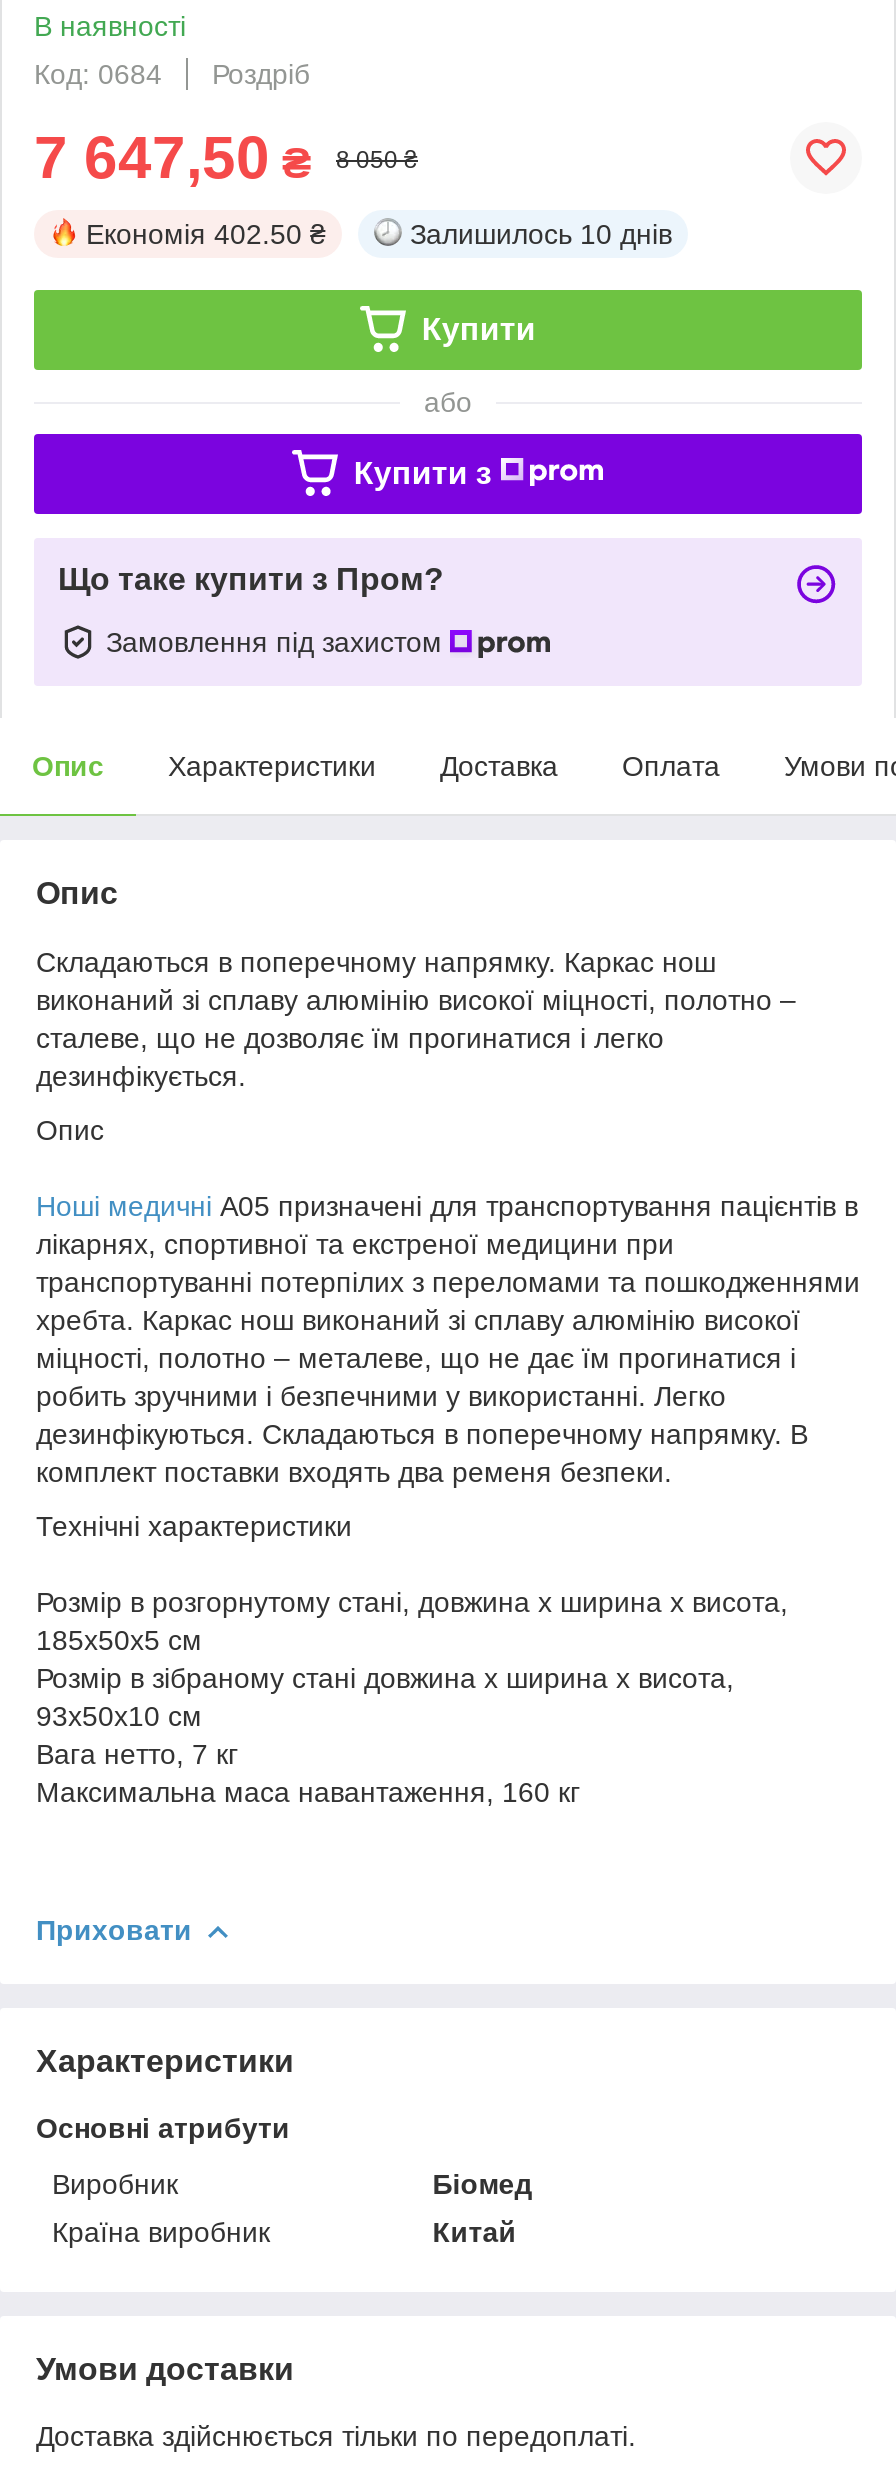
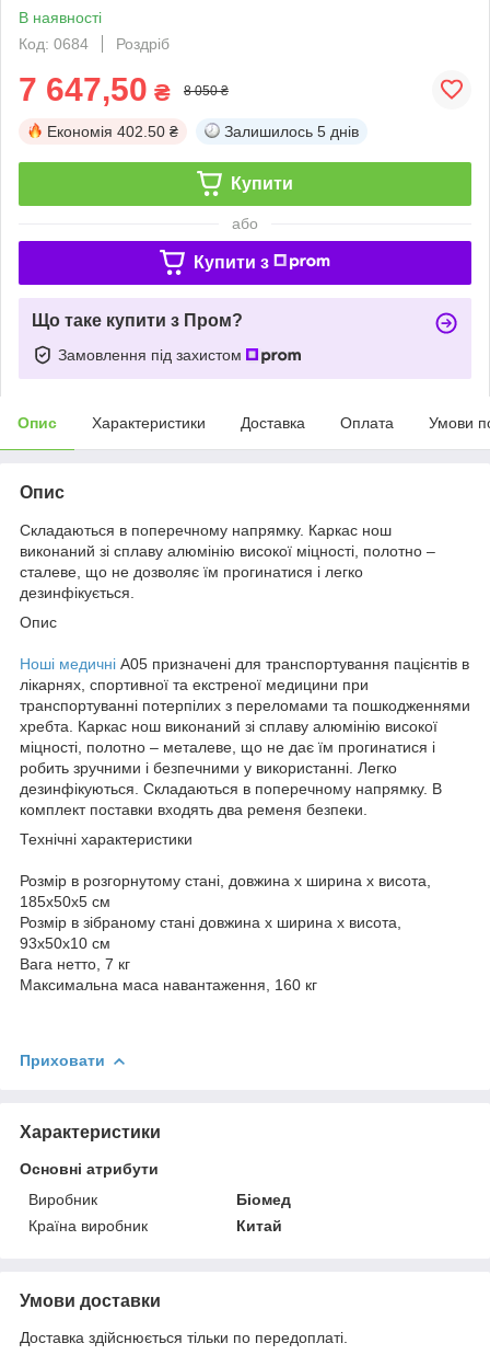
- Залишилось 10 днів
+ Залишилось 5 днів
